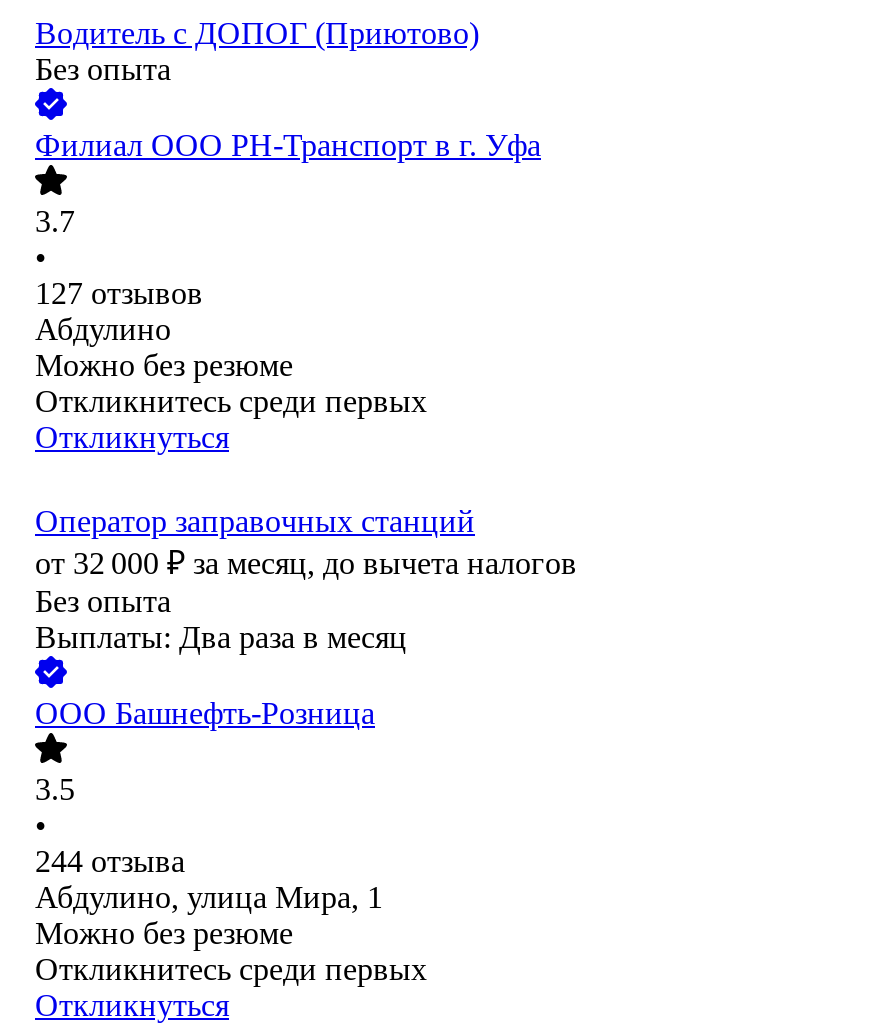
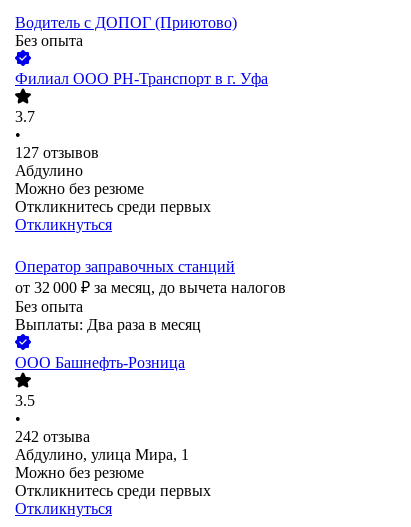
- 244 отзыва
+ 242 отзыва
